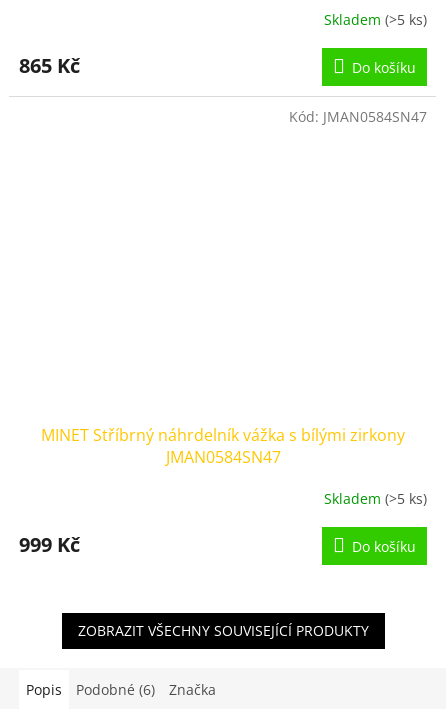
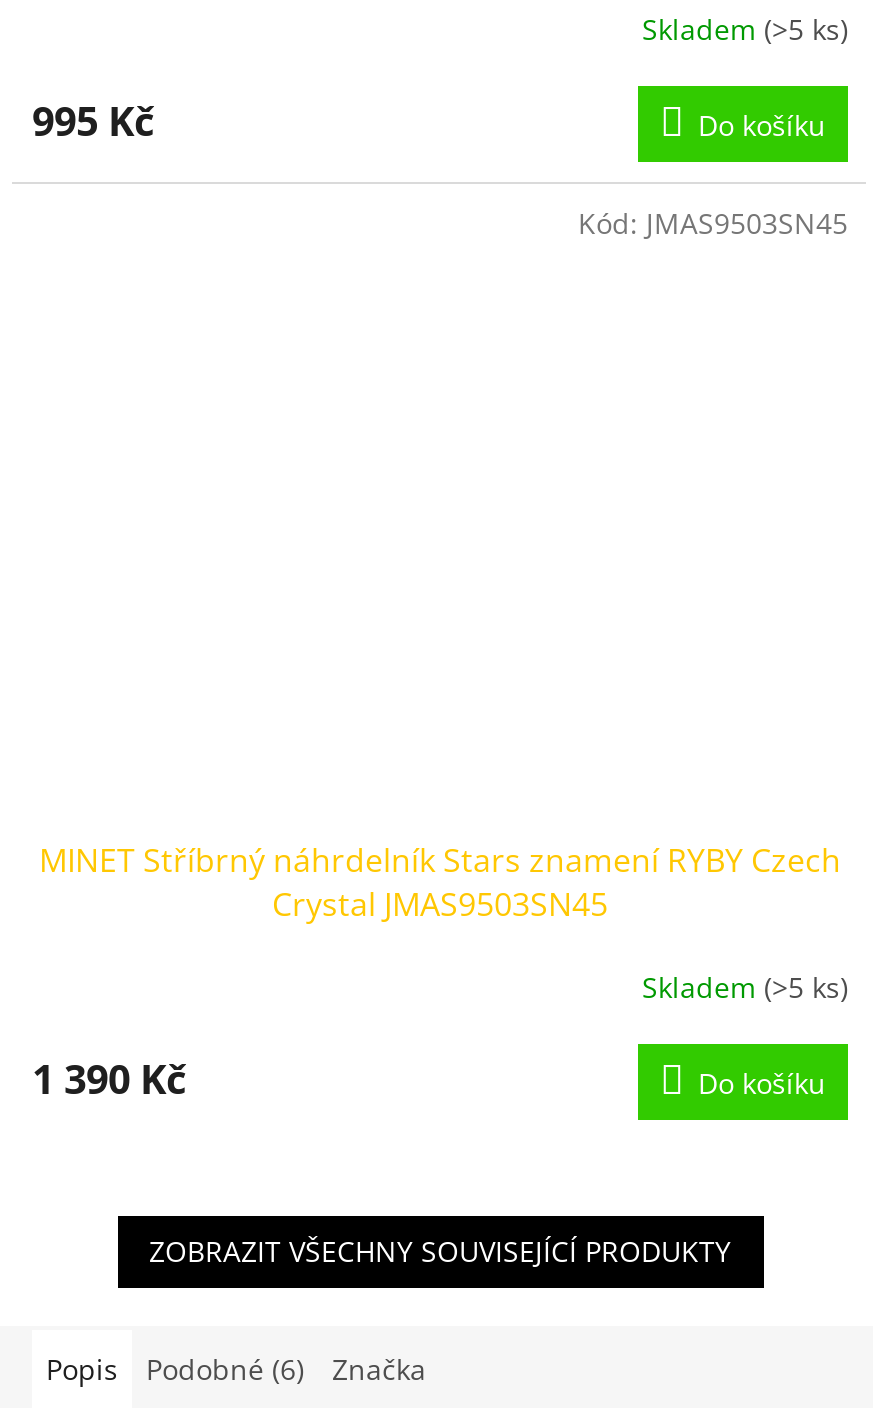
- 865 Kč
+ 995 Kč

- Kód: JMAN0584SN47
+ Kód: JMAS9503SN45

- MINET Stříbrný náhrdelník vážka s bílými zirkony
- JMAN0584SN47
+ MINET Stříbrný náhrdelník Stars znamení RYBY Czech
+ Crystal JMAS9503SN45

- 999 Kč
+ 1 390 Kč
